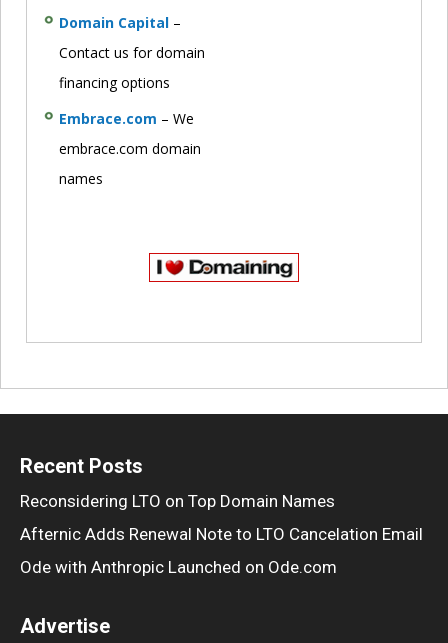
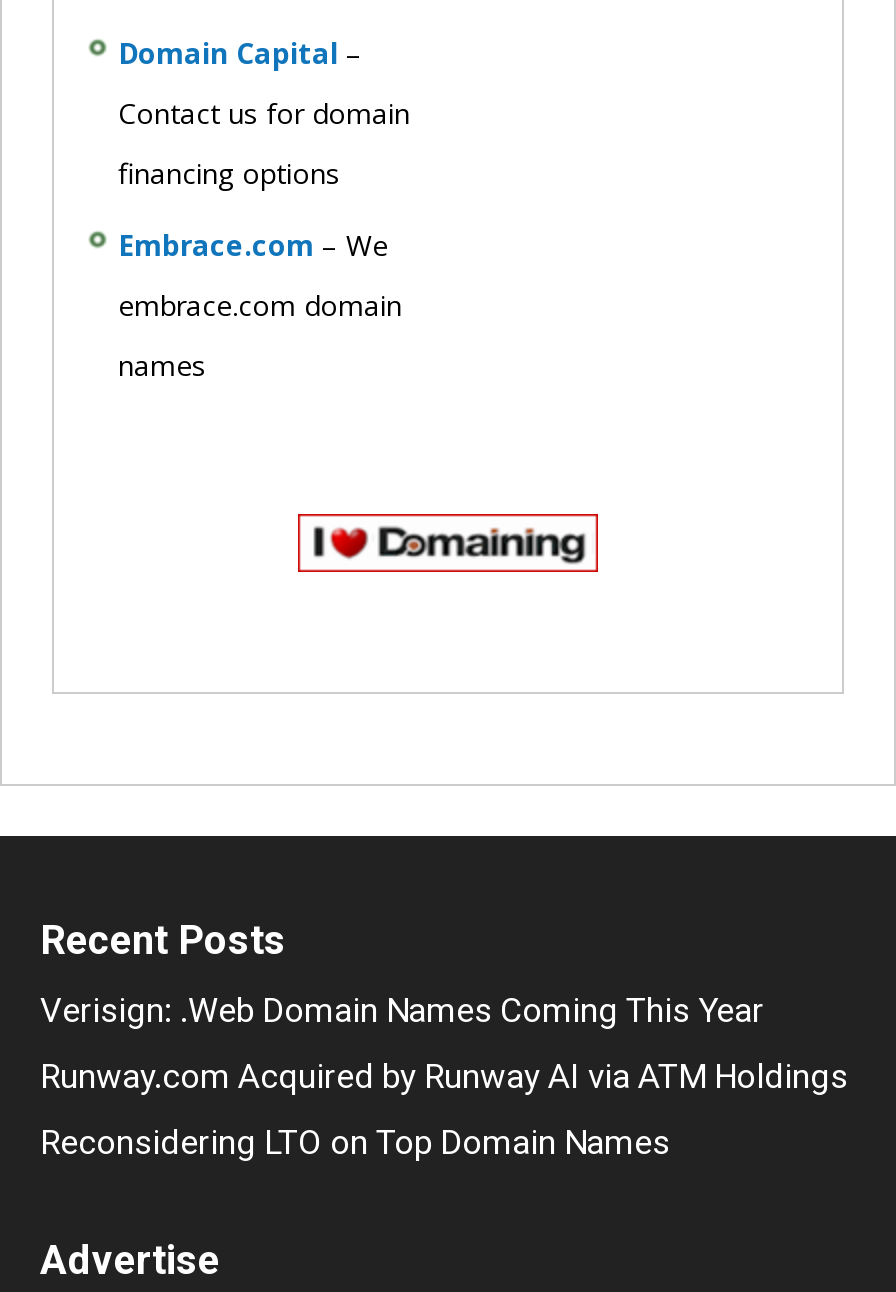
+ Verisign: .Web Domain Names Coming This Year
+ Runway.com Acquired by Runway AI via ATM Holdings

moved down: Reconsidering LTO on Top Domain Names

- Afternic Adds Renewal Note to LTO Cancelation Email
- Ode with Anthropic Launched on Ode.com
